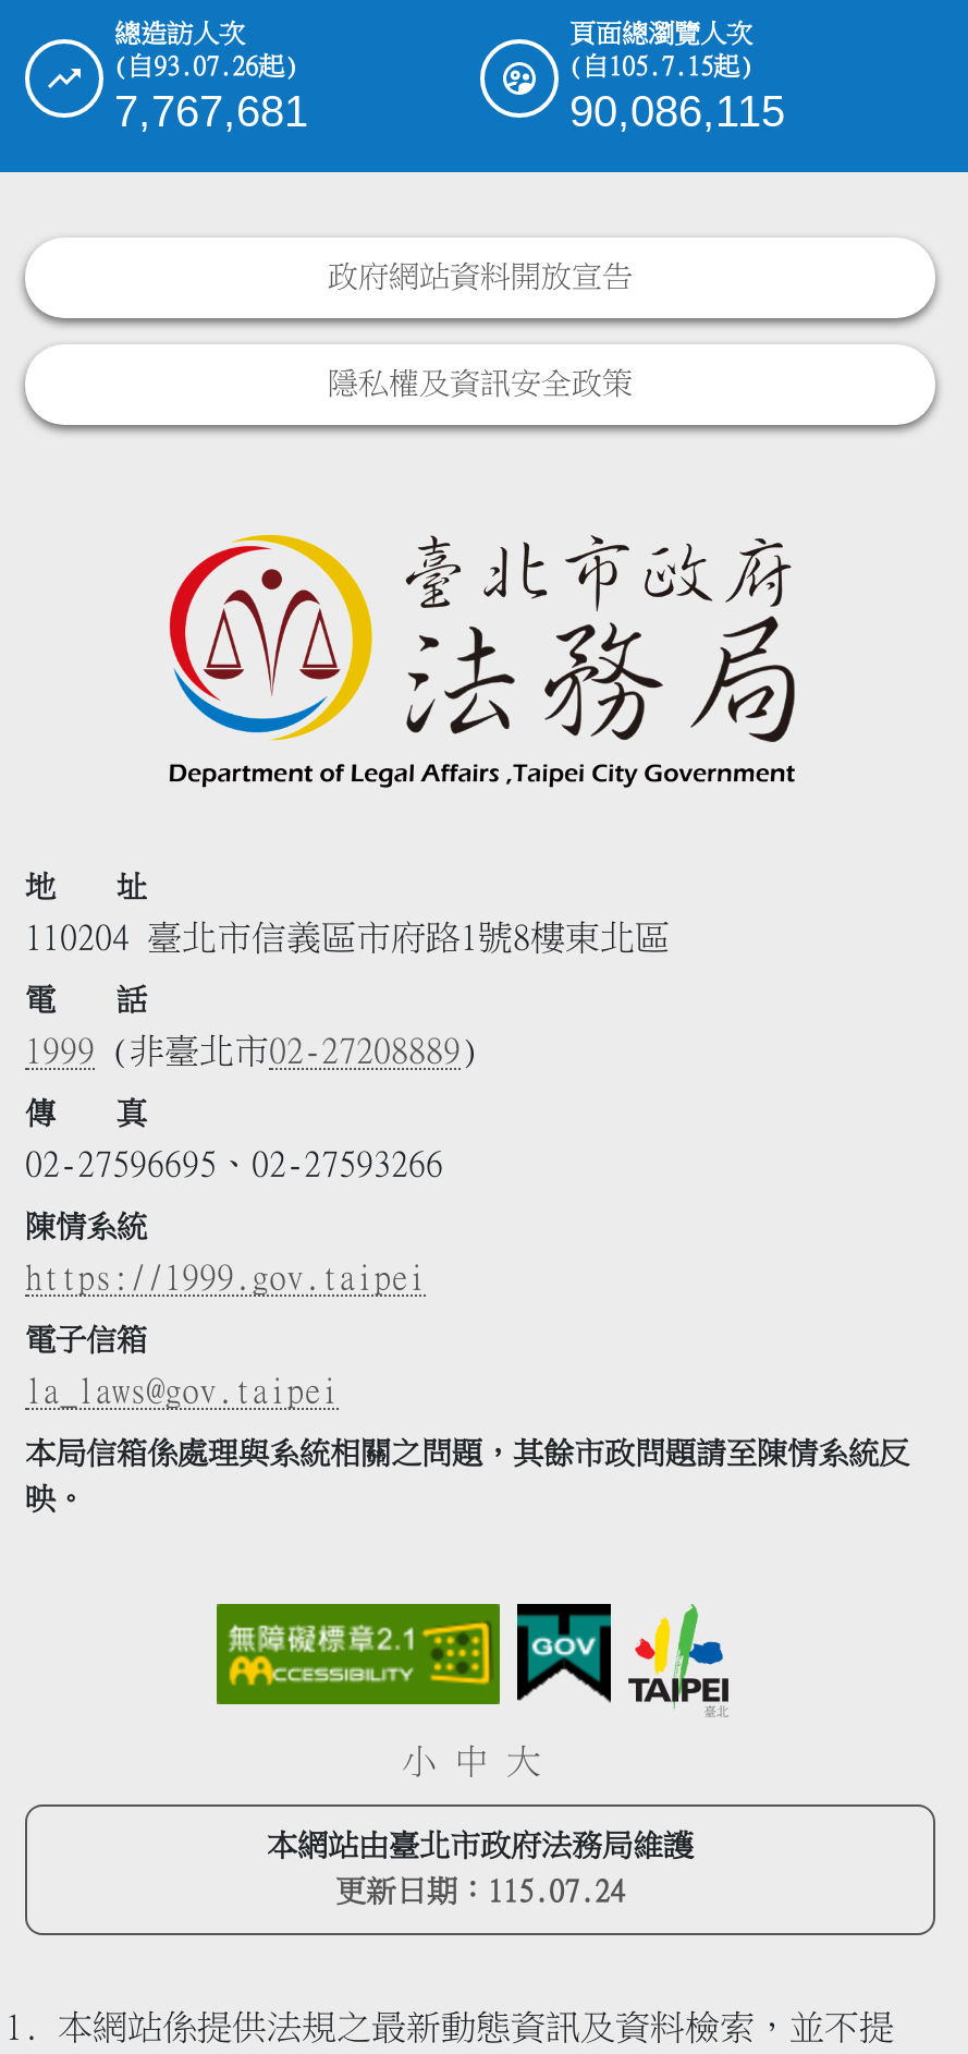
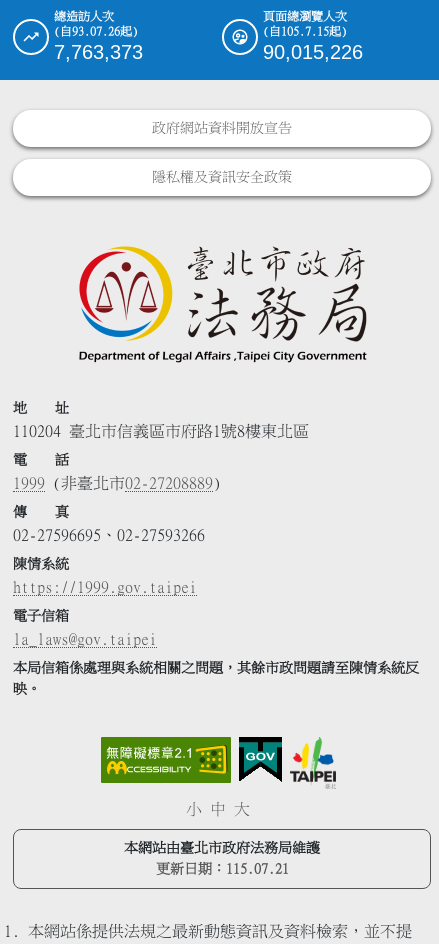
- 7,767,681
+ 7,763,373

- 90,086,115
+ 90,015,226

- 更新日期：115.07.24
+ 更新日期：115.07.21
